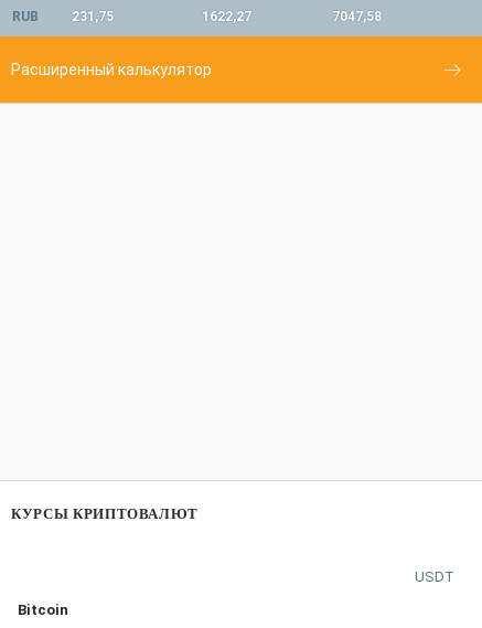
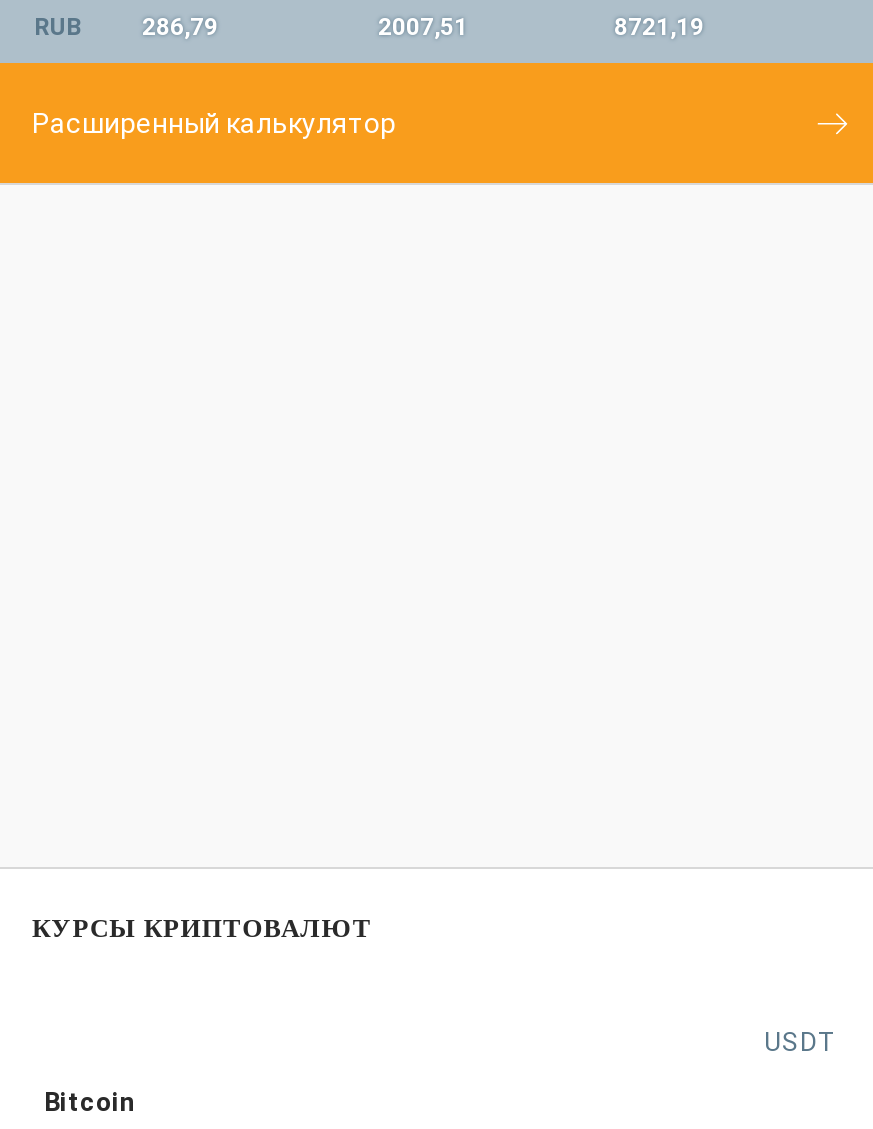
- 231,75
+ 286,79

- 1622,27
+ 2007,51

- 7047,58
+ 8721,19
